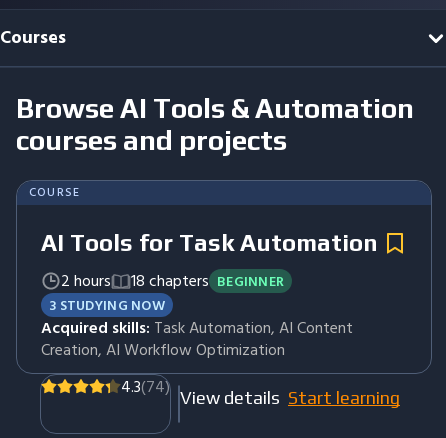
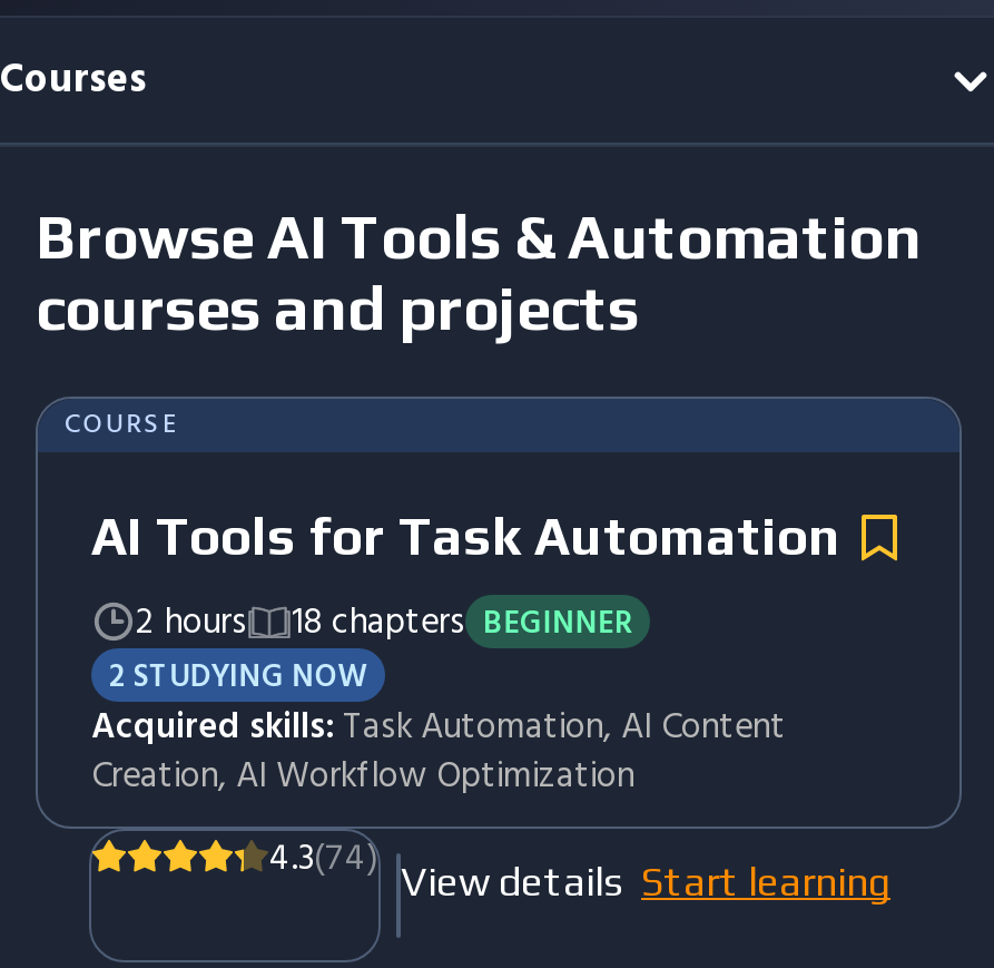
- 3 STUDYING NOW
+ 2 STUDYING NOW
